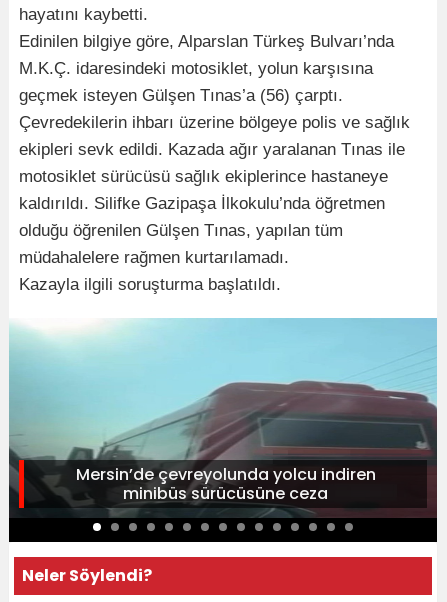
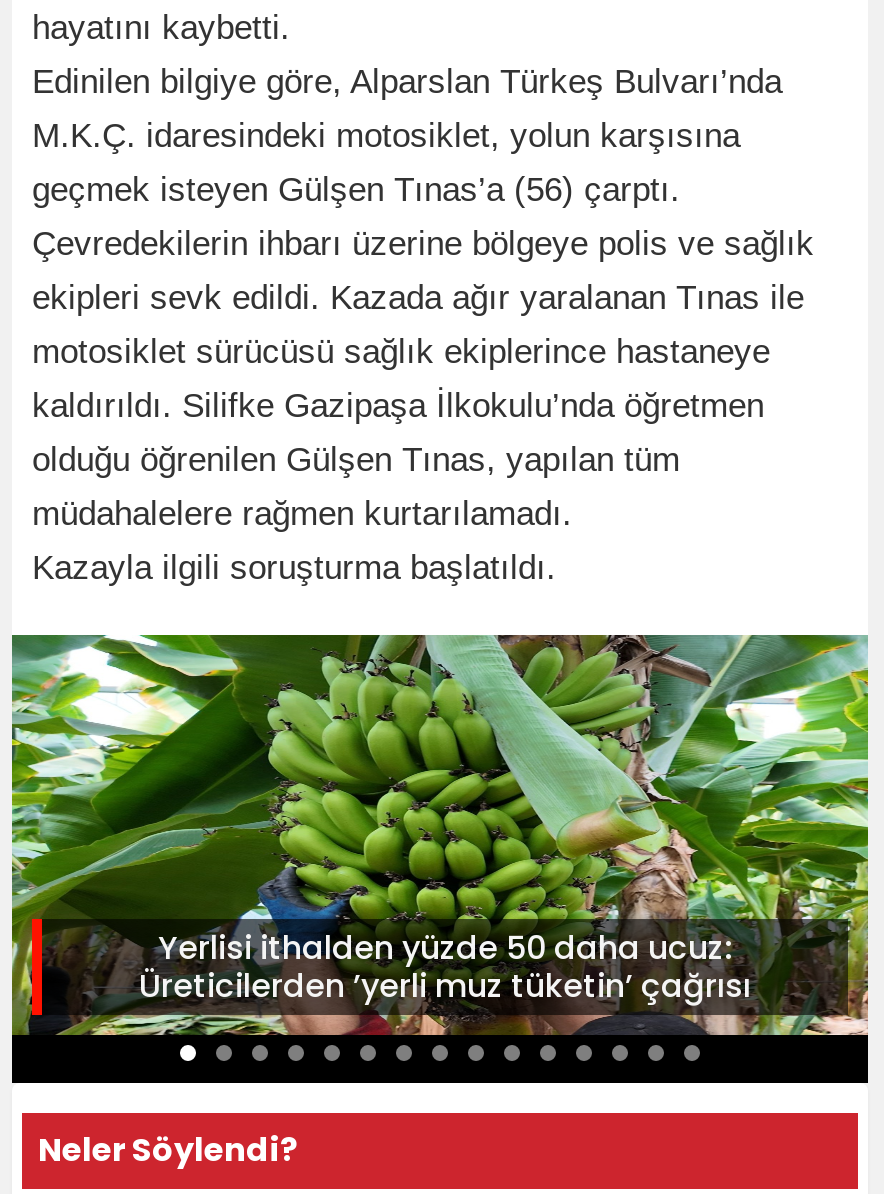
- [image]
- Mersin’de çevreyolunda yolcu indiren
- minibüs sürücüsüne ceza
+ [image]
+ Yerlisi ithalden yüzde 50 daha ucuz:
+ Üreticilerden ’yerli muz tüketin’ çağrısı
